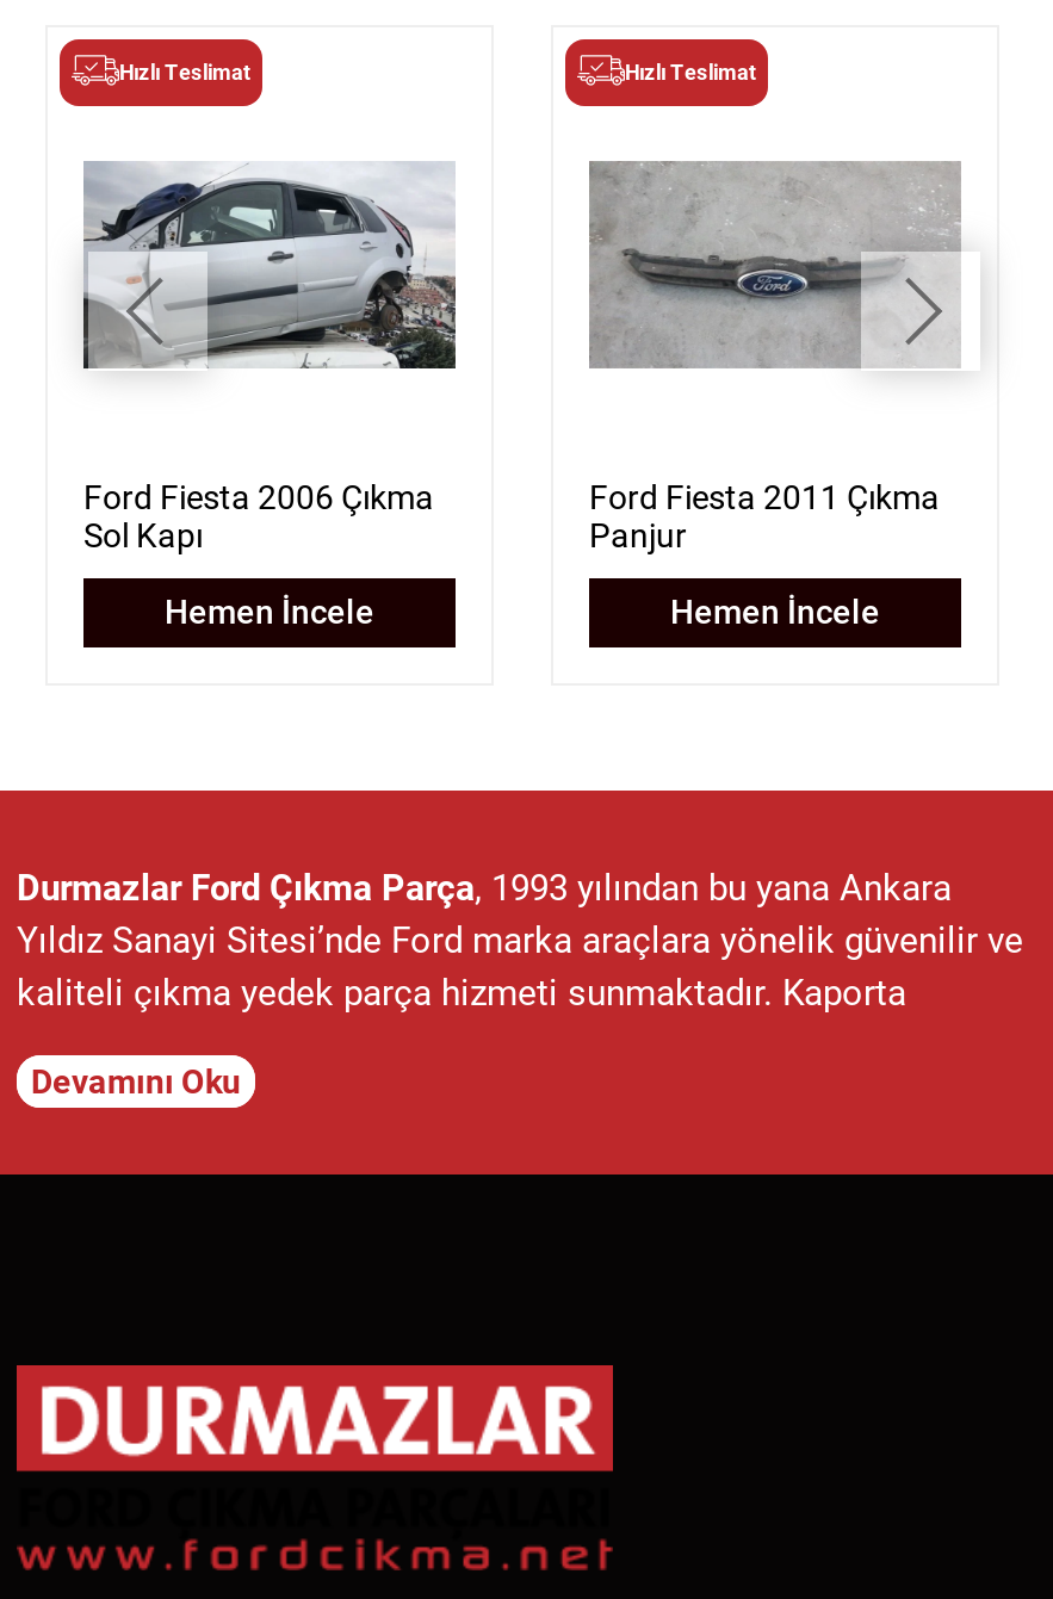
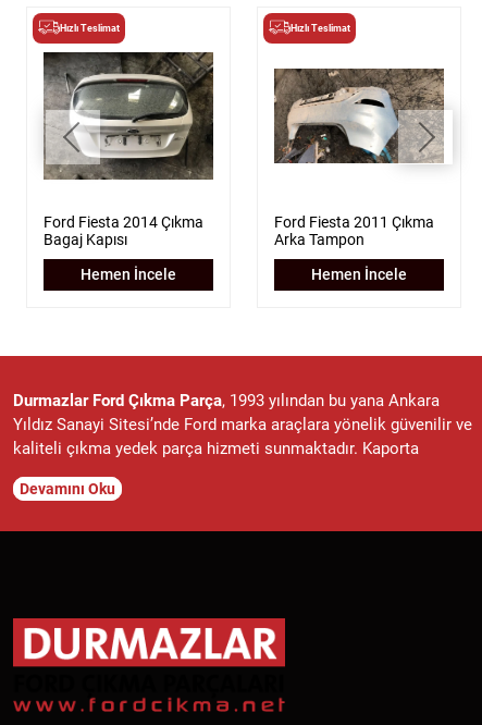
- [image]
- Ford Fiesta 2006 Çıkma
- Sol Kapı
+ [image]
+ Ford Fiesta 2014 Çıkma
+ Bagaj Kapısı

- [image]
+ [image]

- Panjur
+ Arka Tampon
